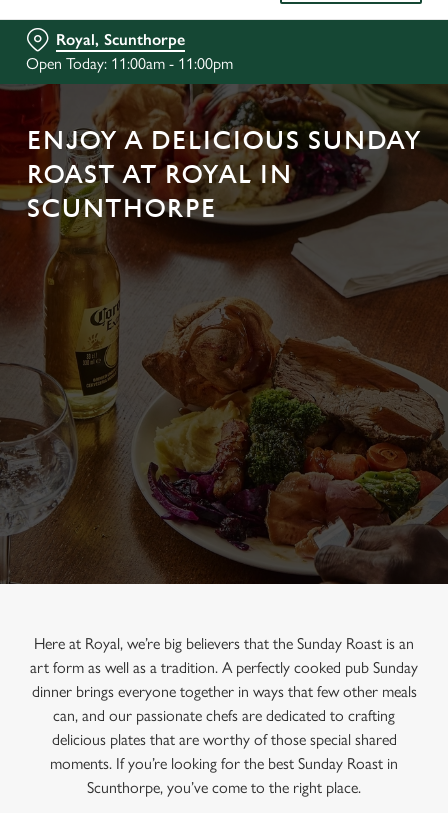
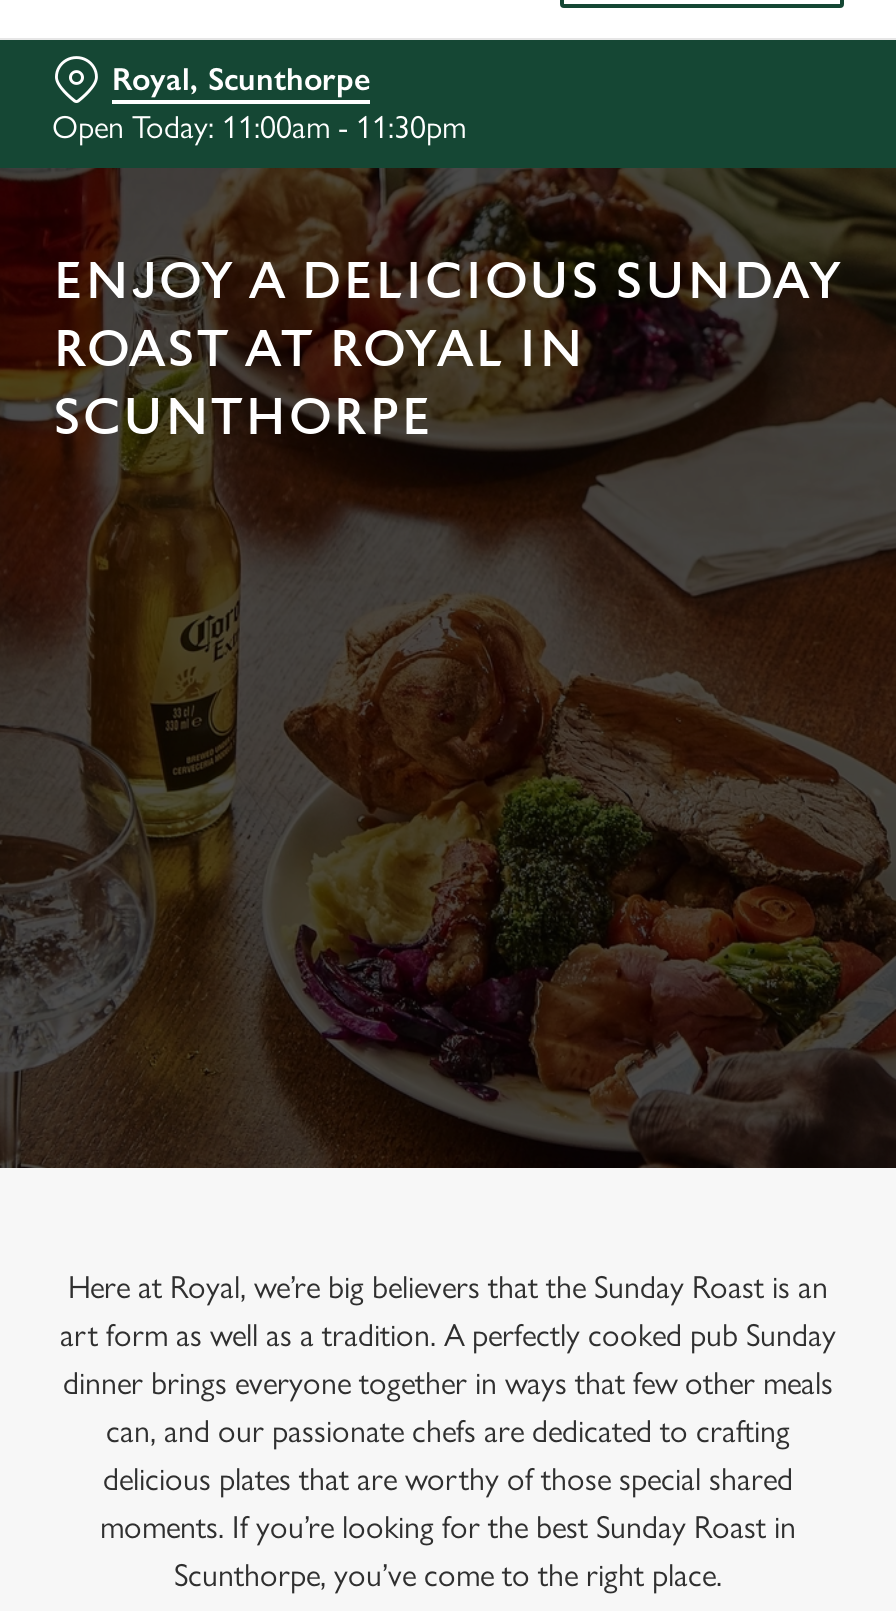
- Open Today: 11:00am - 11:00pm
+ Open Today: 11:00am - 11:30pm
